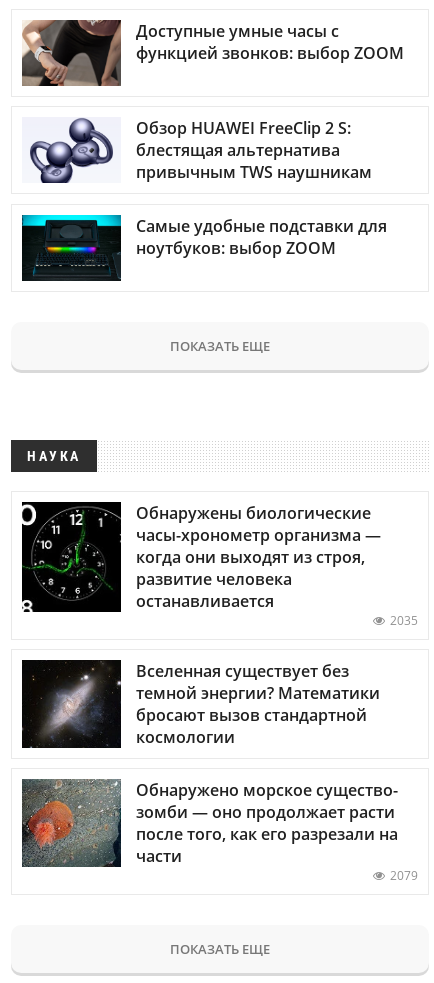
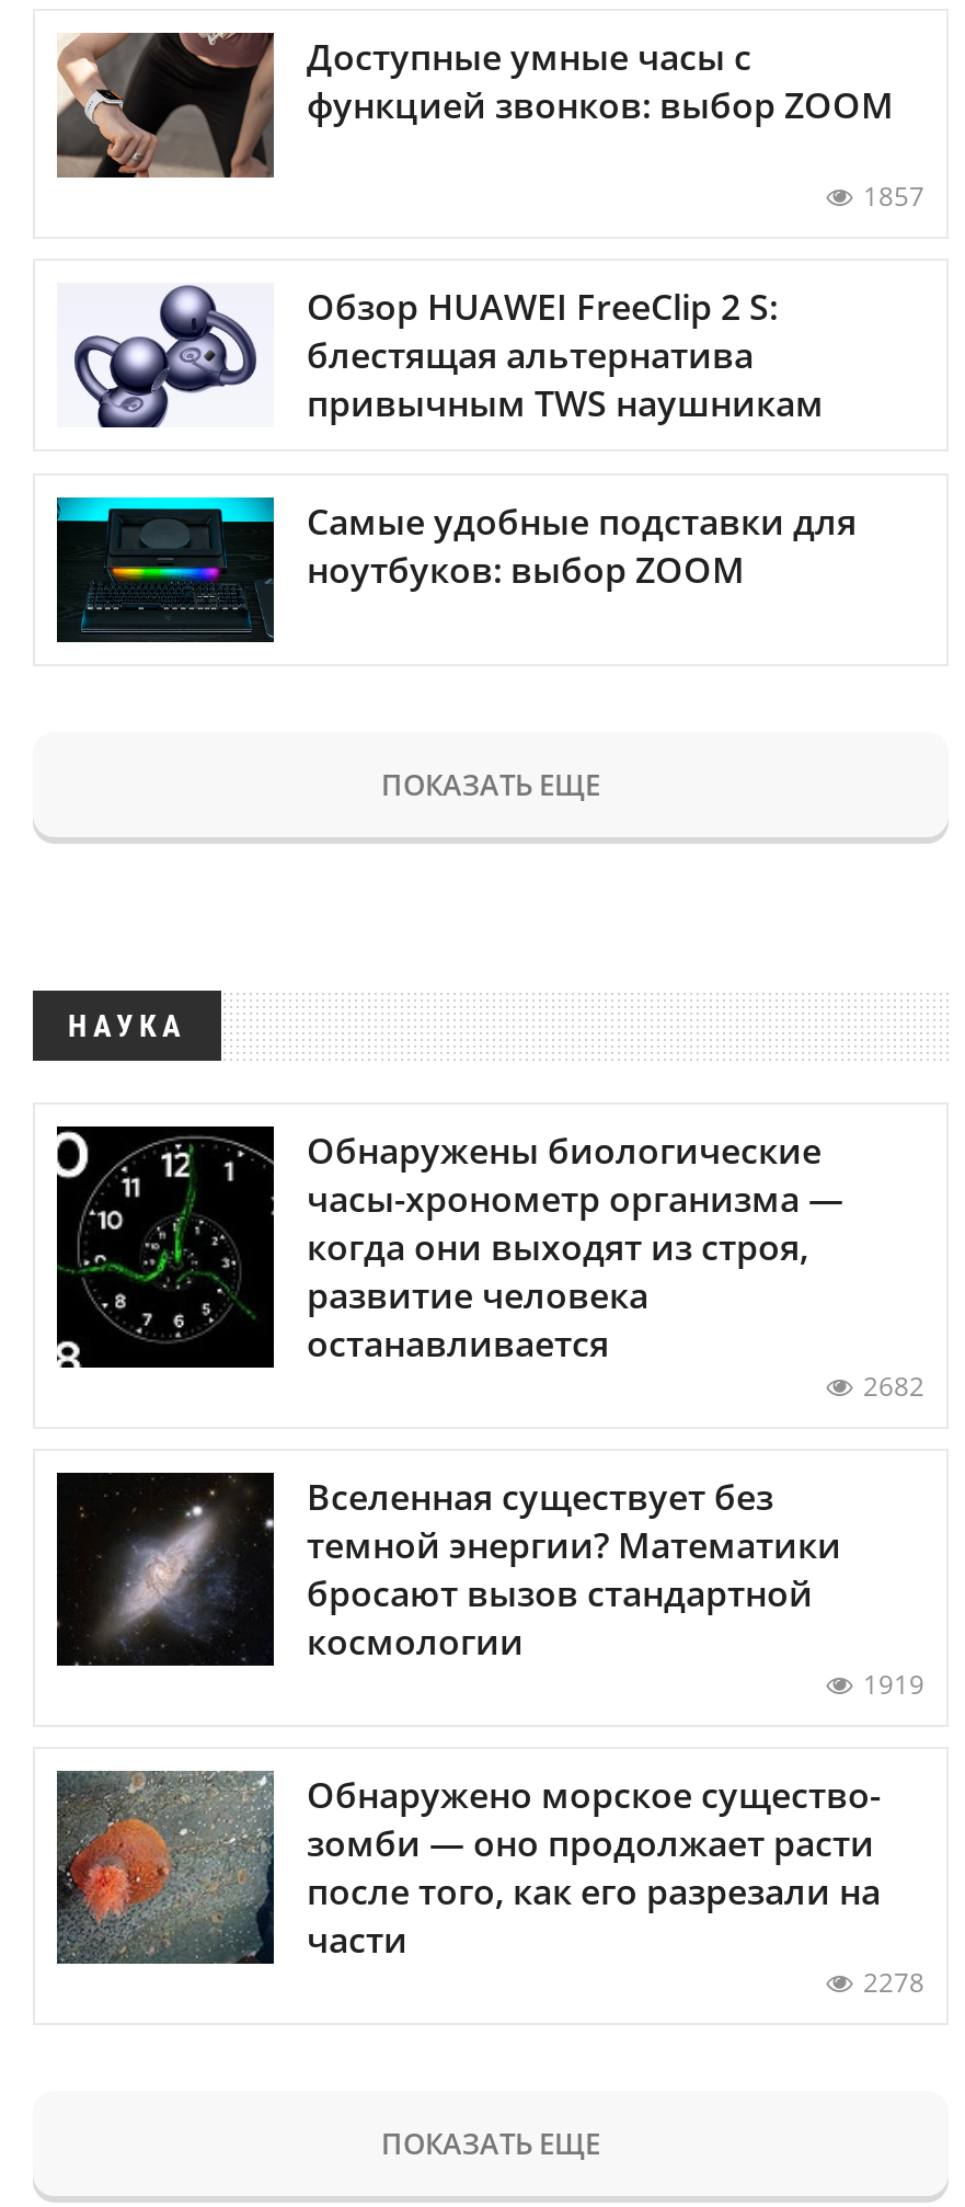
+ 1857

- 2035
+ 2682

+ 1919

- 2079
+ 2278
